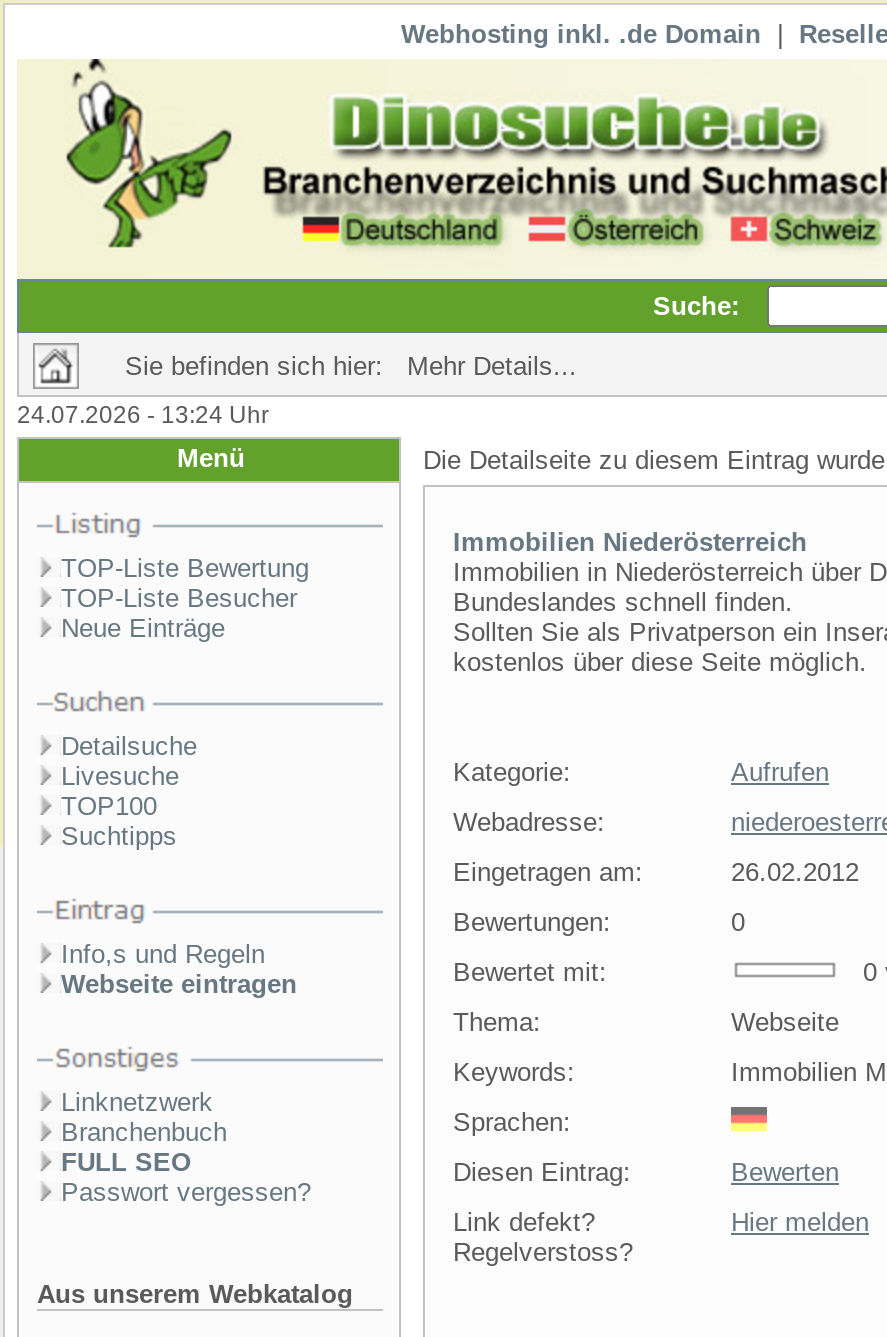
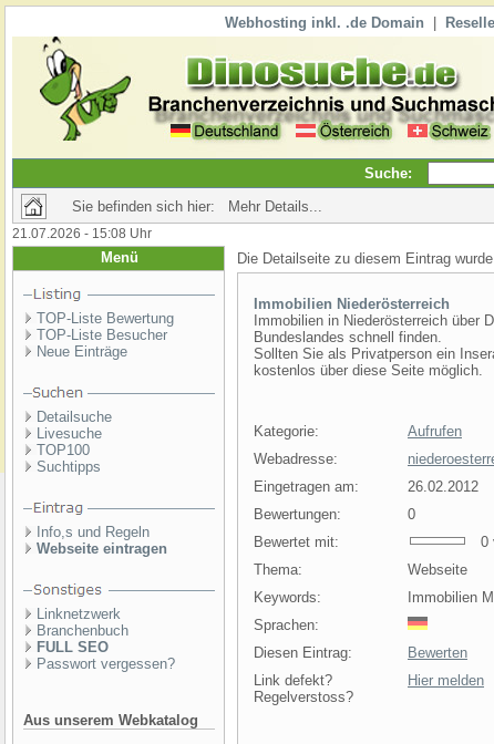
- 24.07.2026 - 13:24 Uhr
+ 21.07.2026 - 15:08 Uhr
